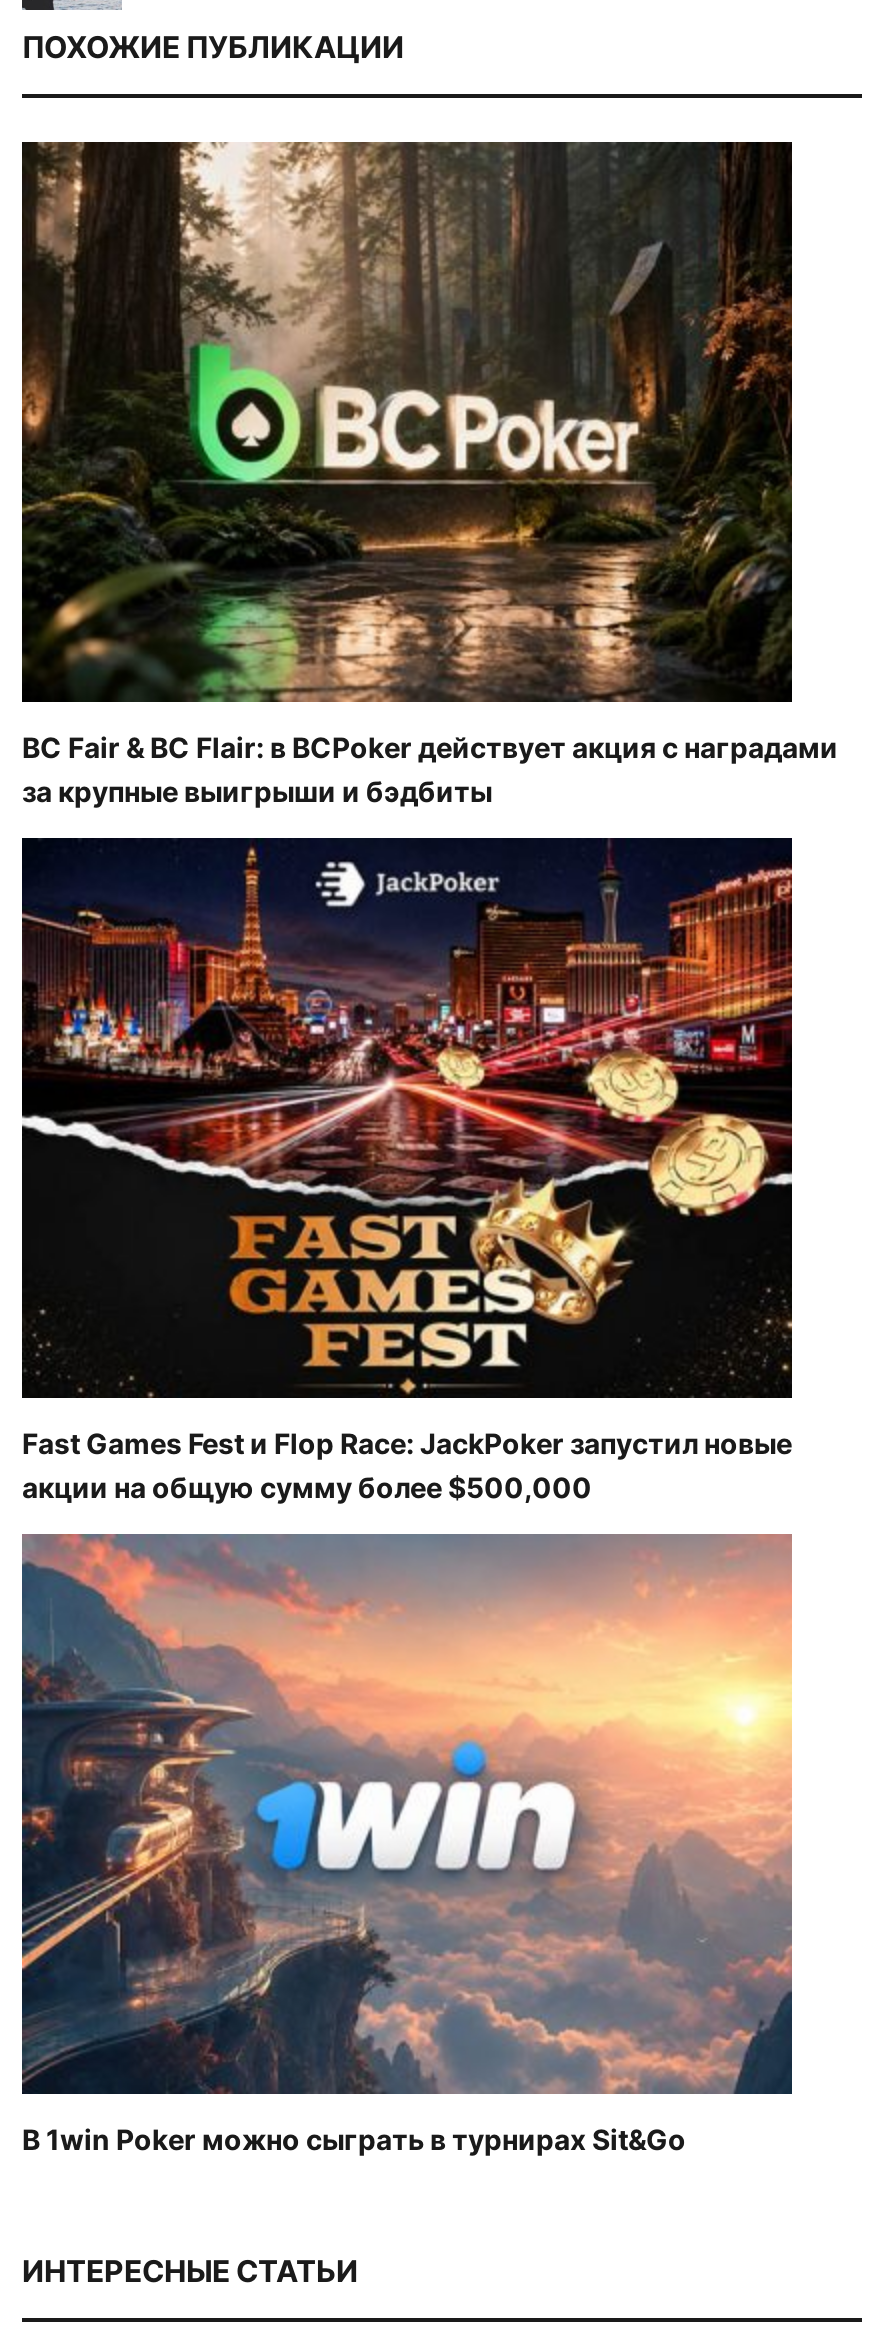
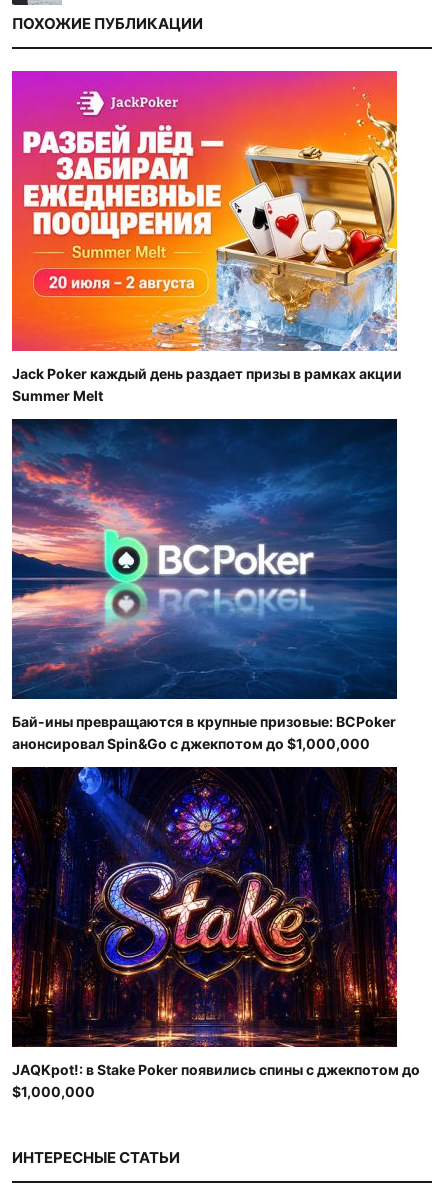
- [image]
- BC Fair & BC Flair: в BCPoker действует акция с наградами
- за крупные выигрыши и бэдбиты
+ [image]
+ Jack Poker каждый день раздает призы в рамках акции
+ Summer Melt

- [image]
- Fast Games Fest и Flop Race: JackPoker запустил новые
- акции на общую сумму более $500,000
+ [image]
+ Бай-ины превращаются в крупные призовые: BCPoker
+ анонсировал Spin&Go с джекпотом до $1,000,000

- [image]
- В 1win Poker можно сыграть в турнирах Sit&Go
+ [image]
+ JAQKpot!: в Stake Poker появились спины с джекпотом до
+ $1,000,000
